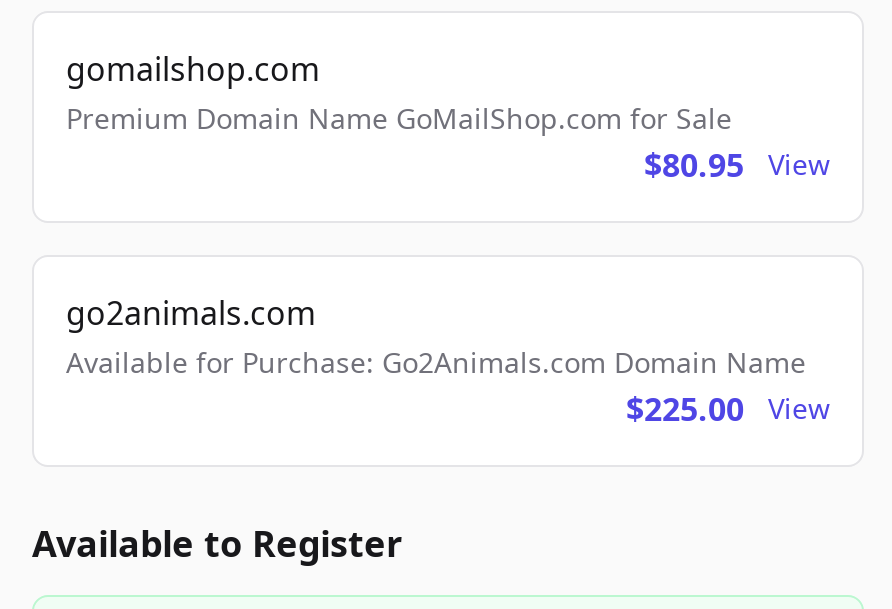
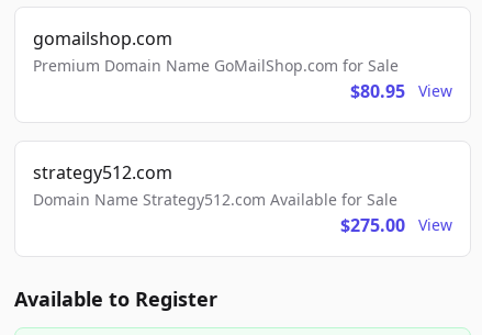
- go2animals.com
- Available for Purchase: Go2Animals.com Domain Name
- $225.00
+ strategy512.com
+ Domain Name Strategy512.com Available for Sale
+ $275.00
